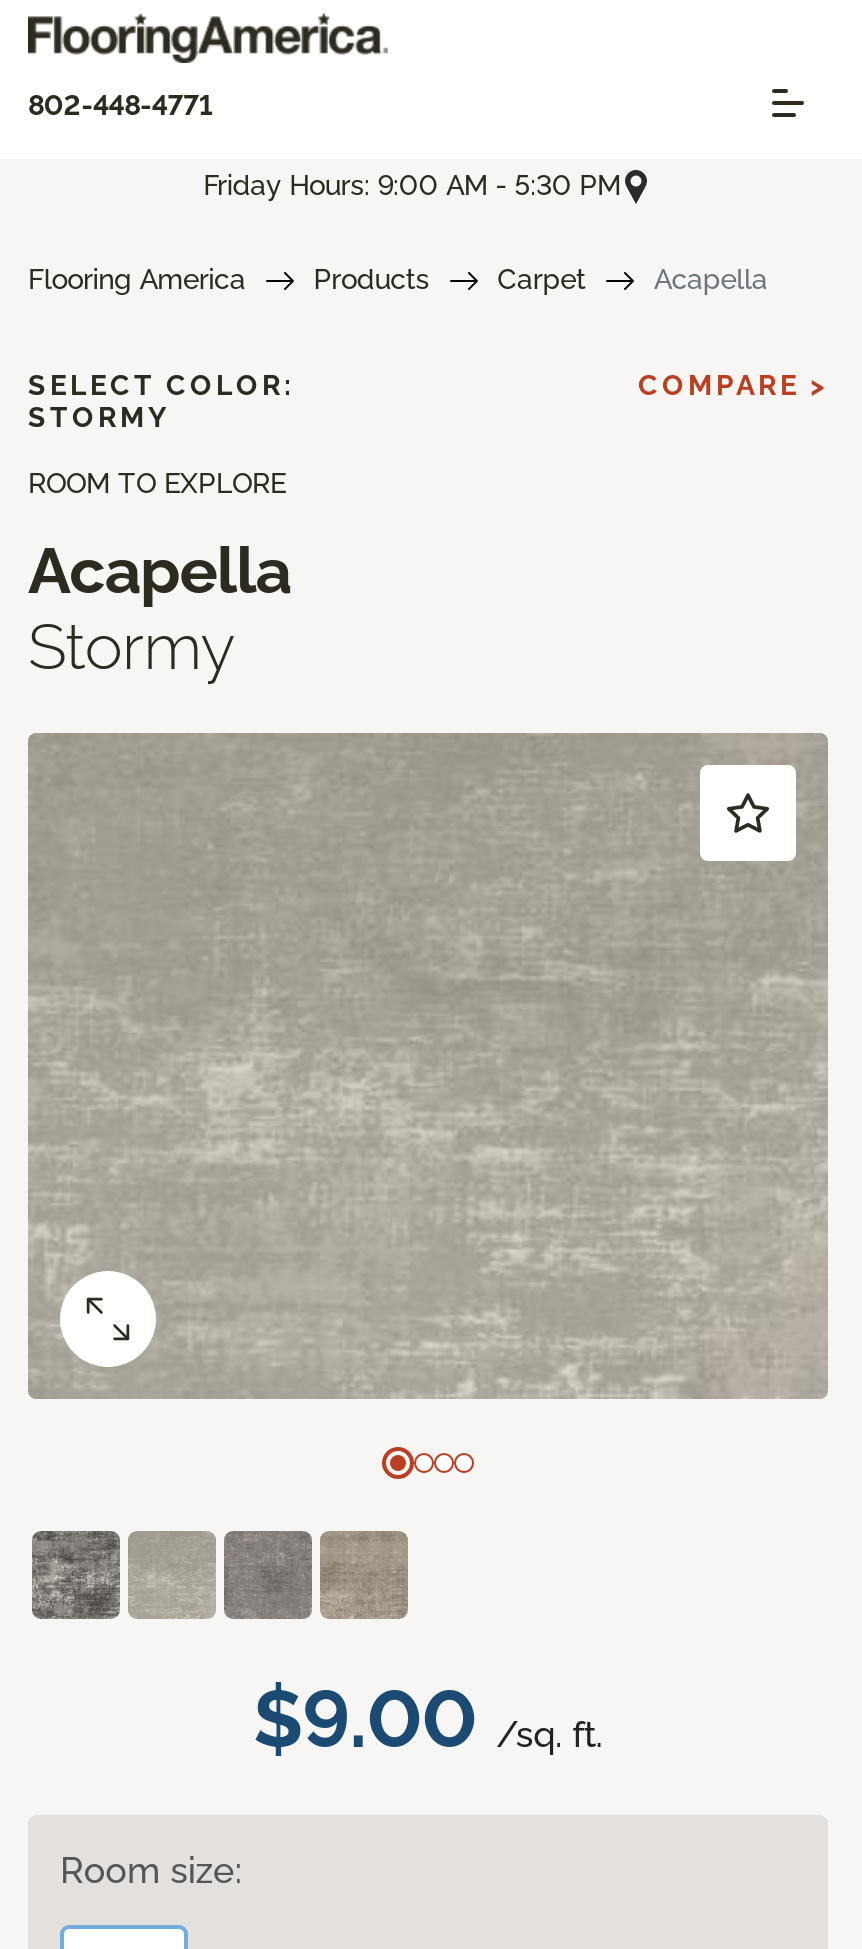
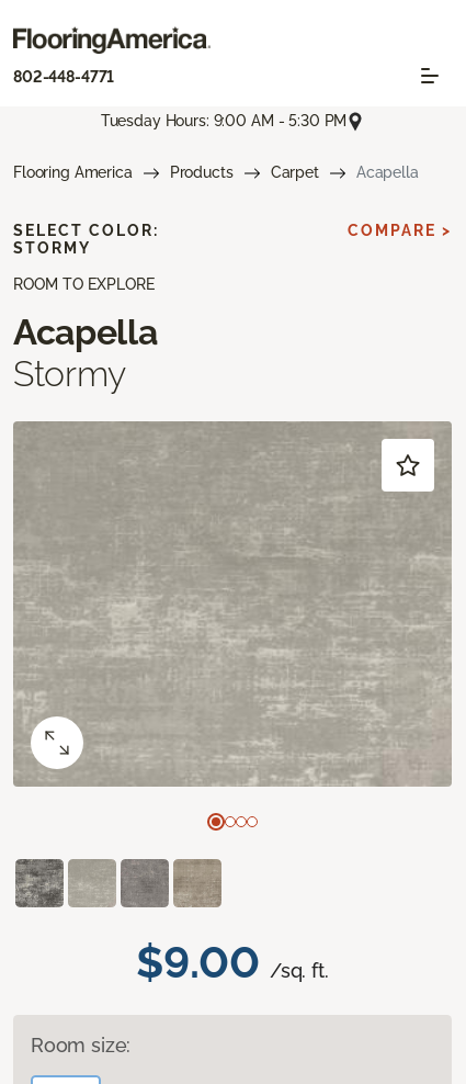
- Friday Hours: 9:00 AM - 5:30 PM
+ Tuesday Hours: 9:00 AM - 5:30 PM
